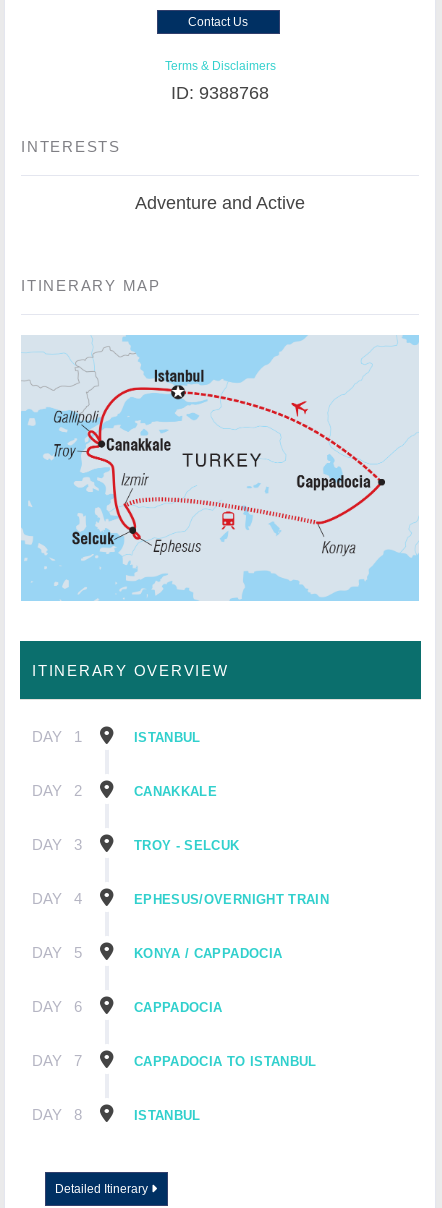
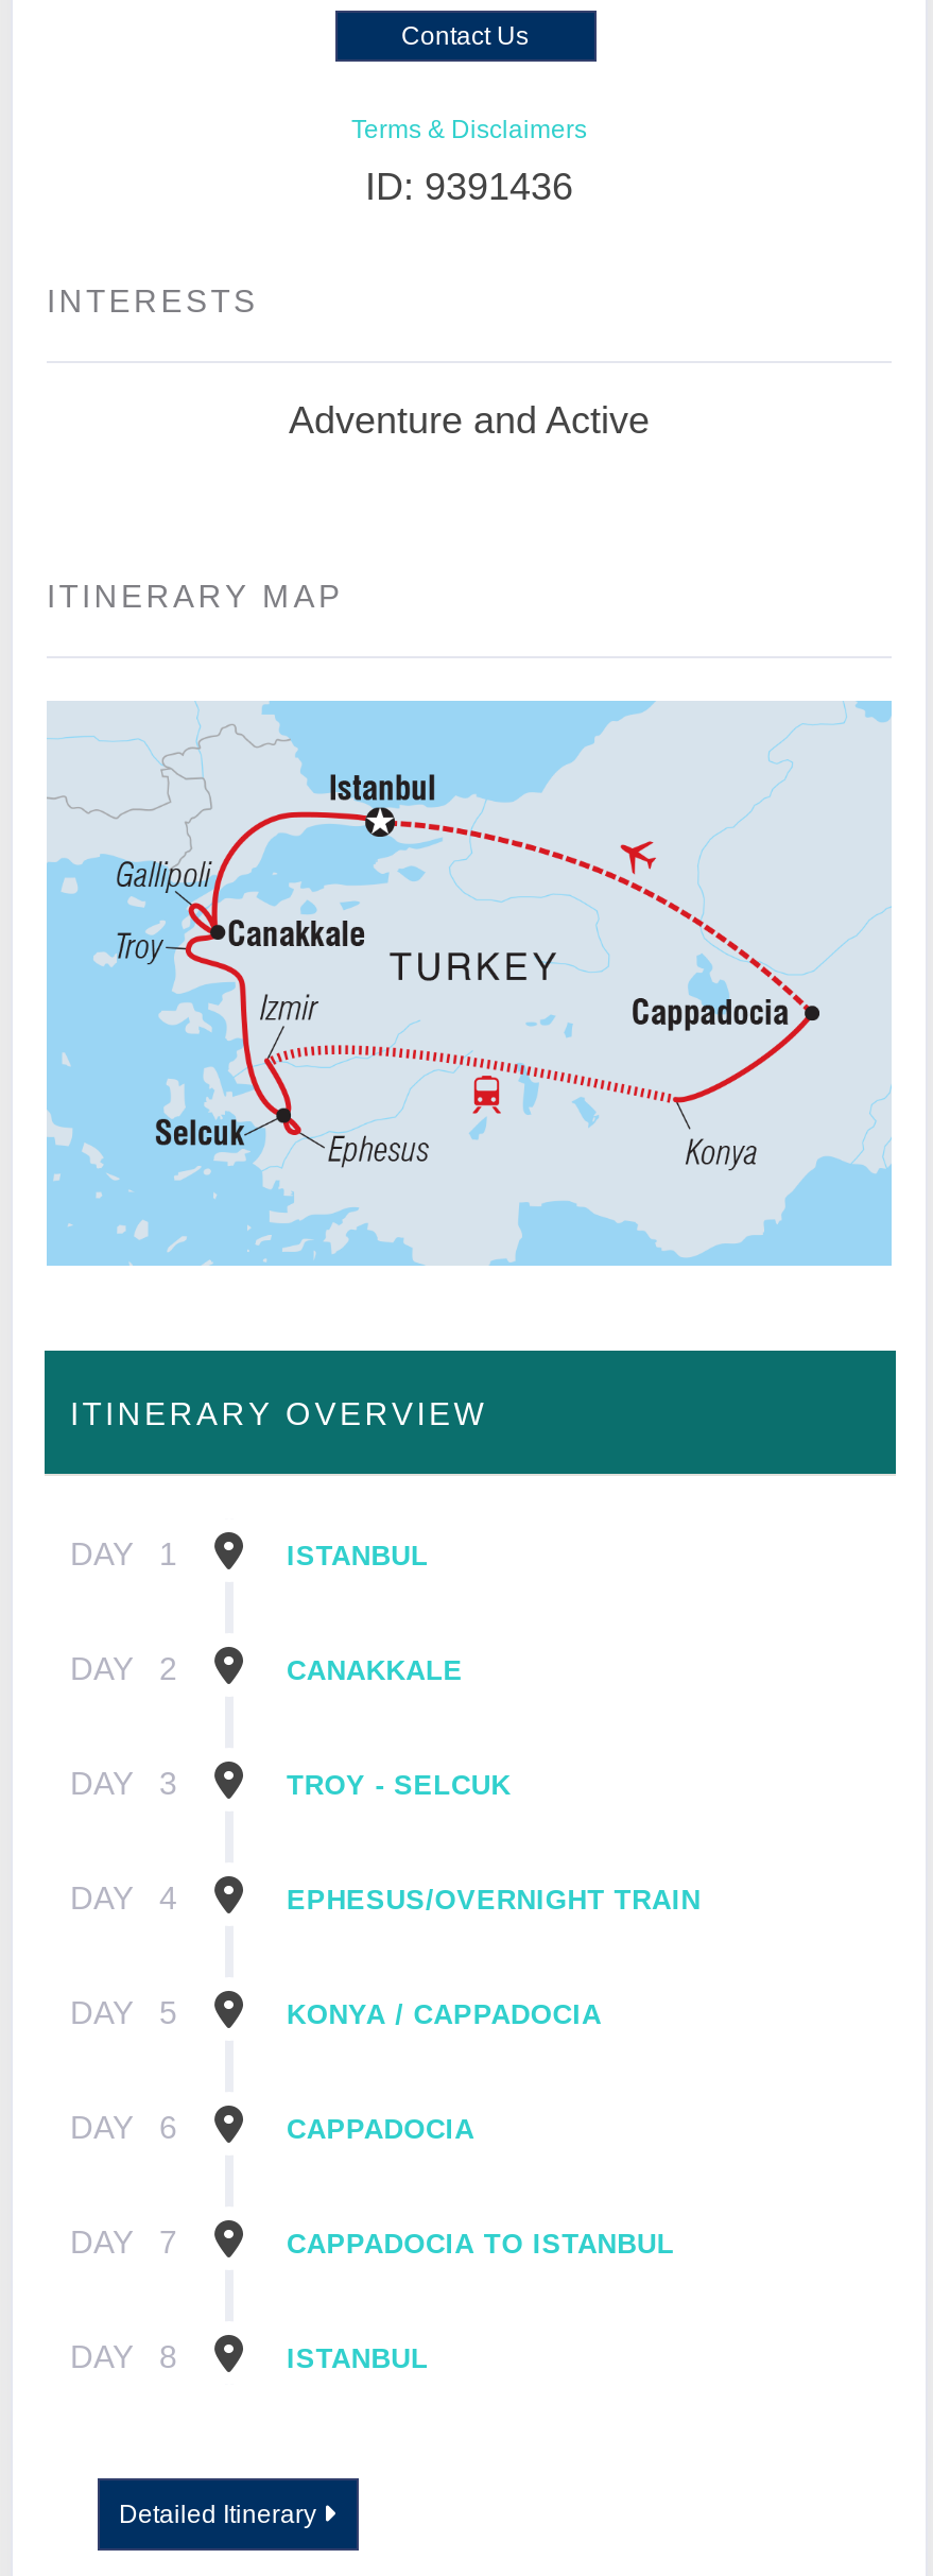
- ID: 9388768
+ ID: 9391436
